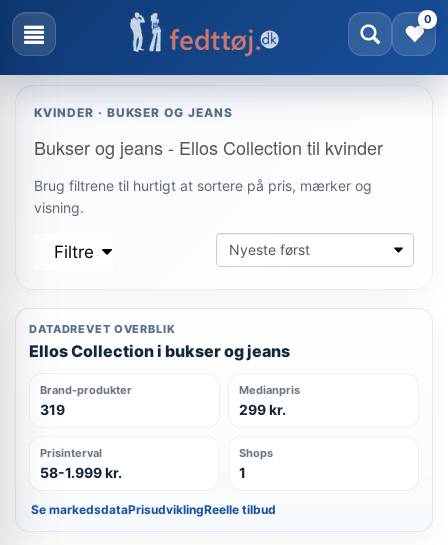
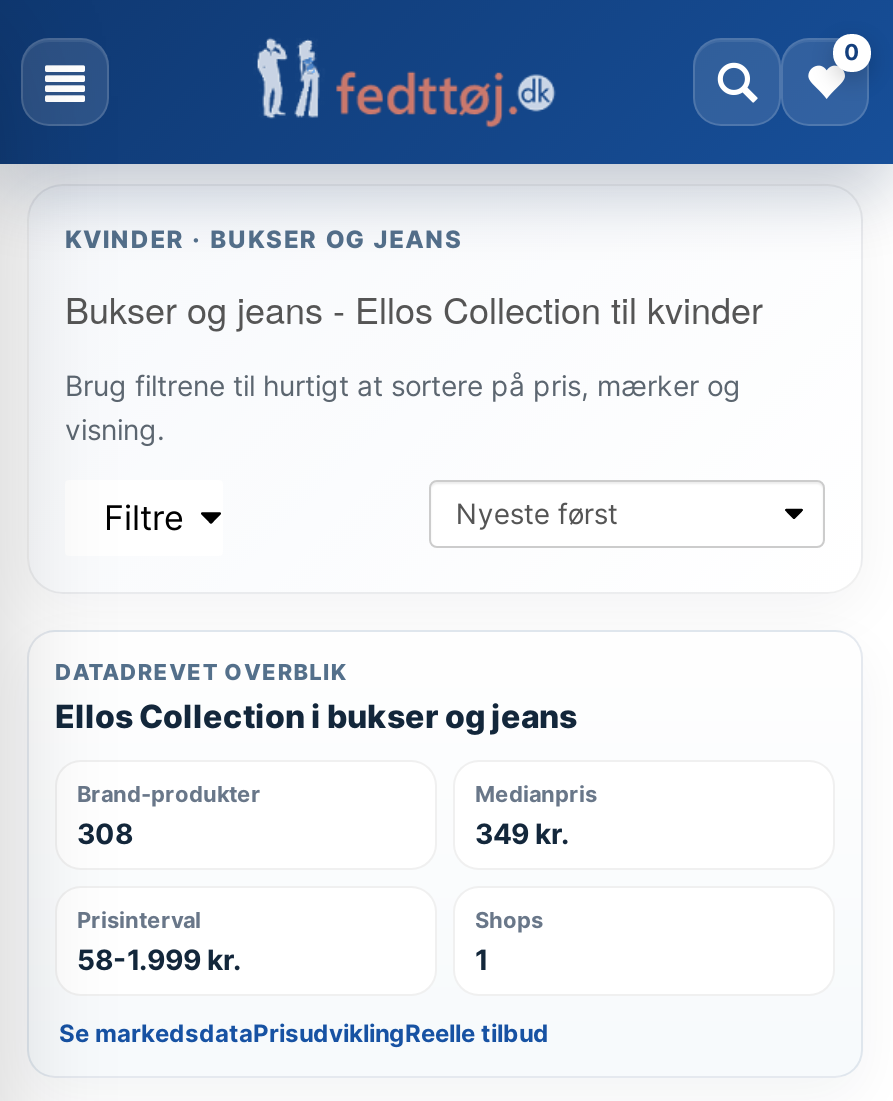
- 319
+ 308

- 299 kr.
+ 349 kr.
